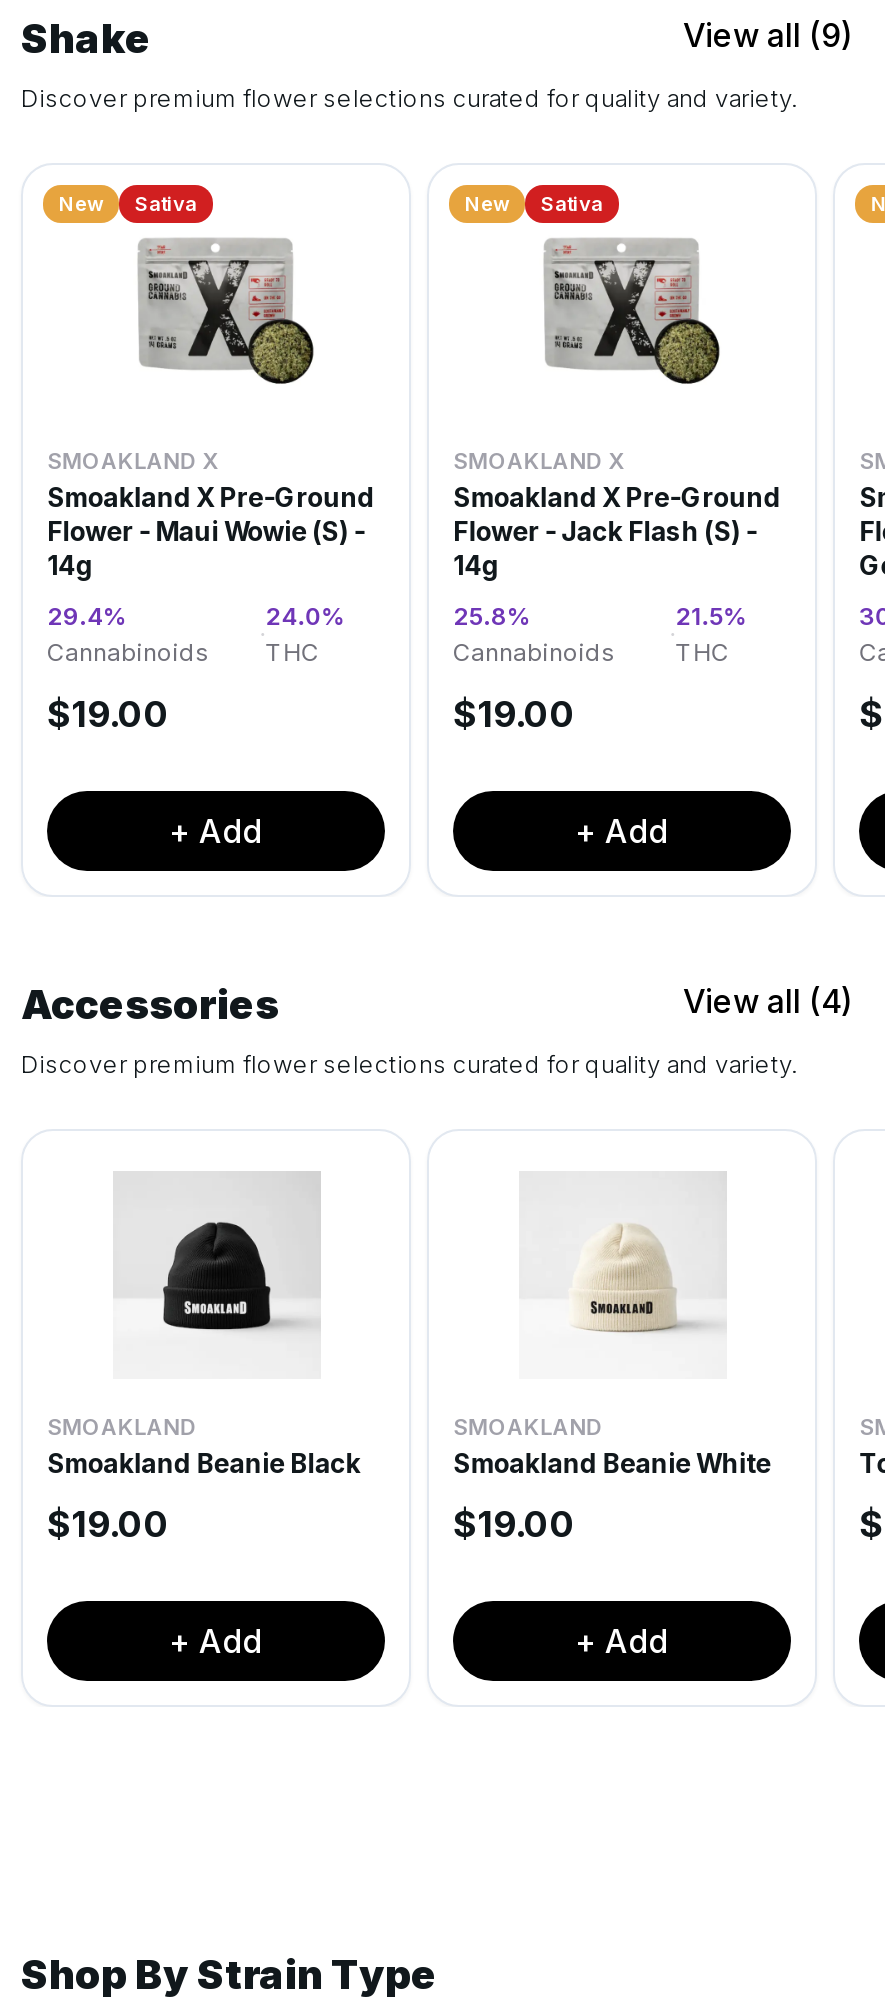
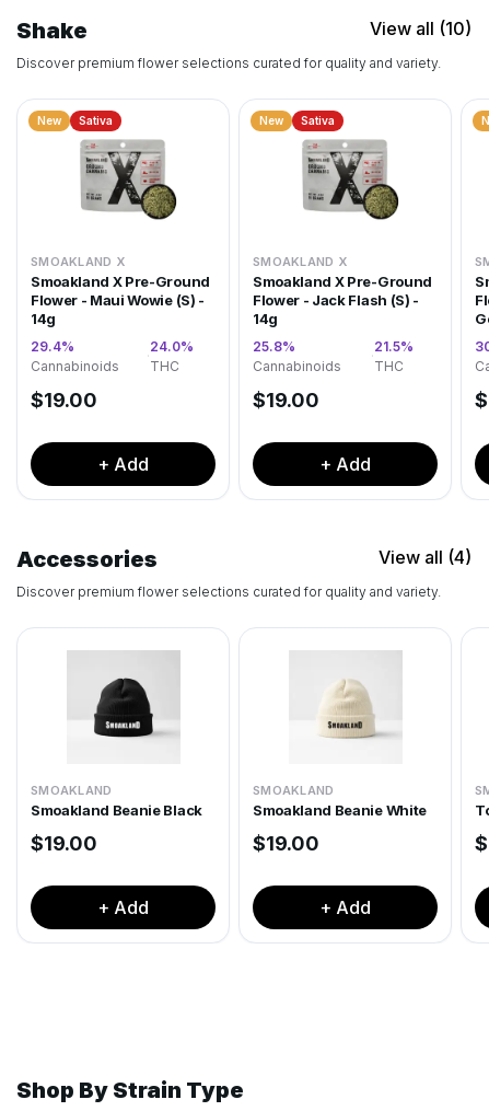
- View all (9)
+ View all (10)
